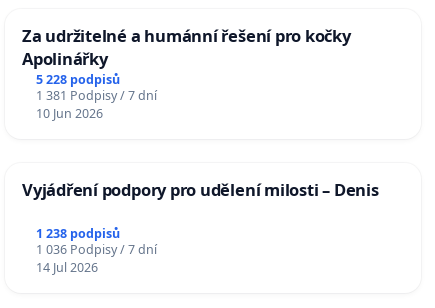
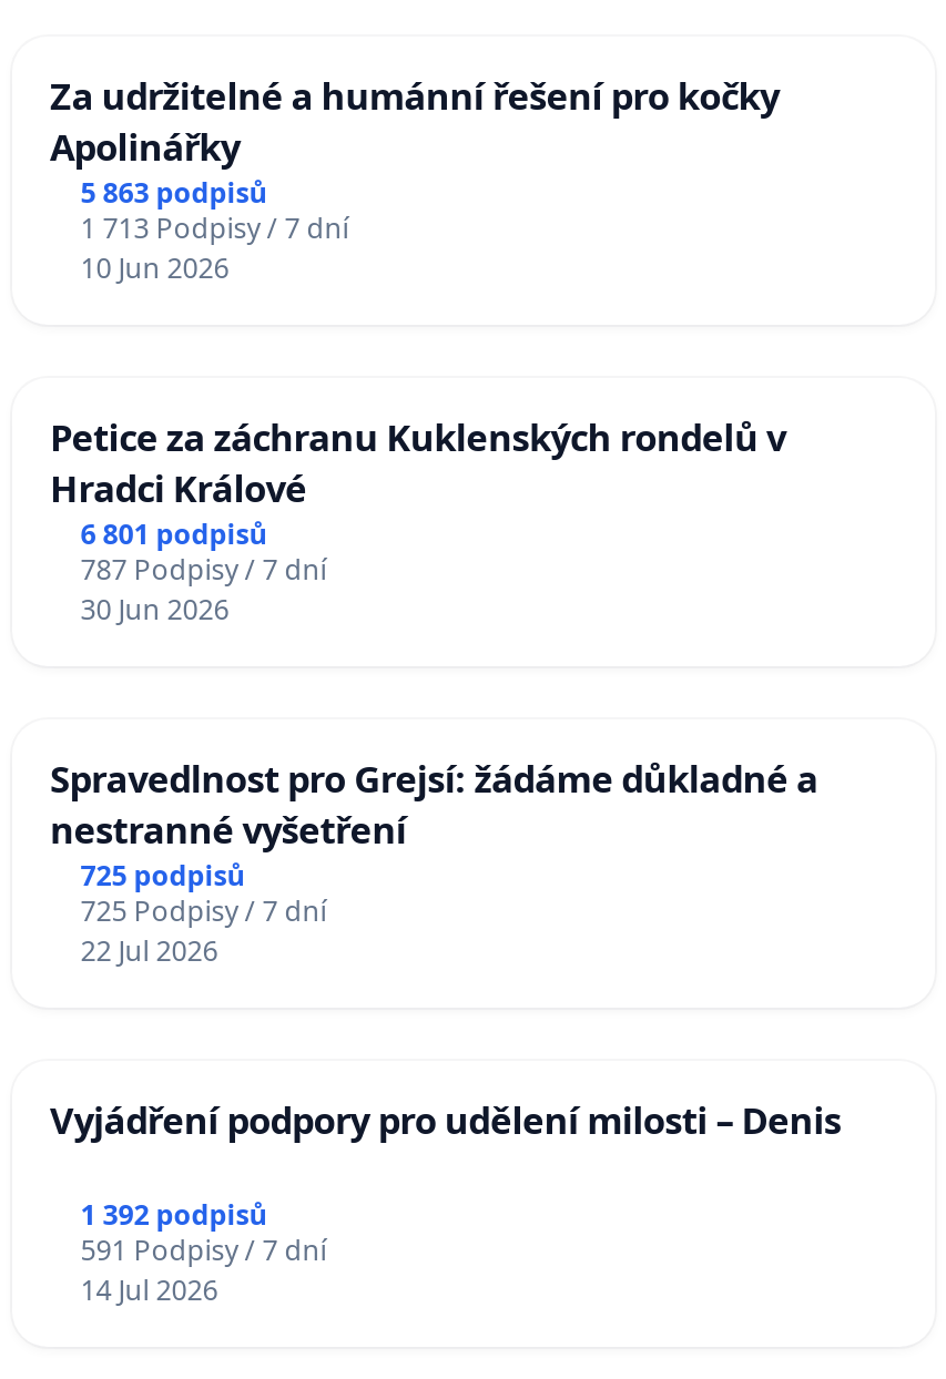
- 5 228 podpisů
+ 5 863 podpisů

- 1 381 Podpisy / 7 dní
+ 1 713 Podpisy / 7 dní

+ Petice za záchranu Kuklenských rondelů v
+ Hradci Králové
+ 6 801 podpisů
+ 787 Podpisy / 7 dní
+ 30 Jun 2026
+ Spravedlnost pro Grejsí: žádáme důkladné a
+ nestranné vyšetření
+ 725 podpisů
+ 725 Podpisy / 7 dní
+ 22 Jul 2026

- 1 238 podpisů
+ 1 392 podpisů

- 1 036 Podpisy / 7 dní
+ 591 Podpisy / 7 dní
